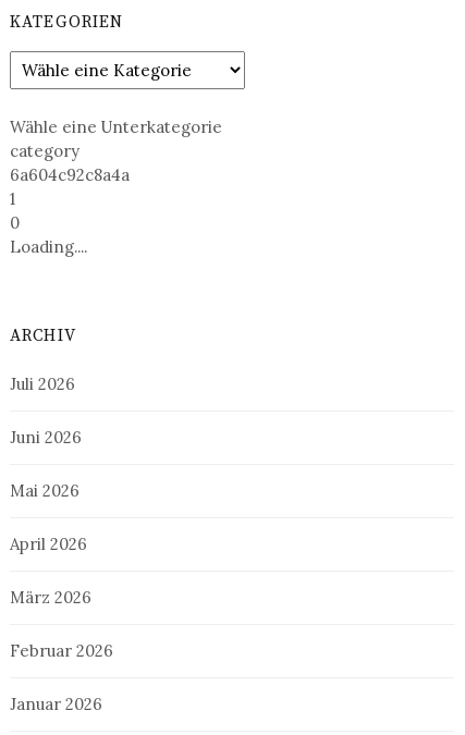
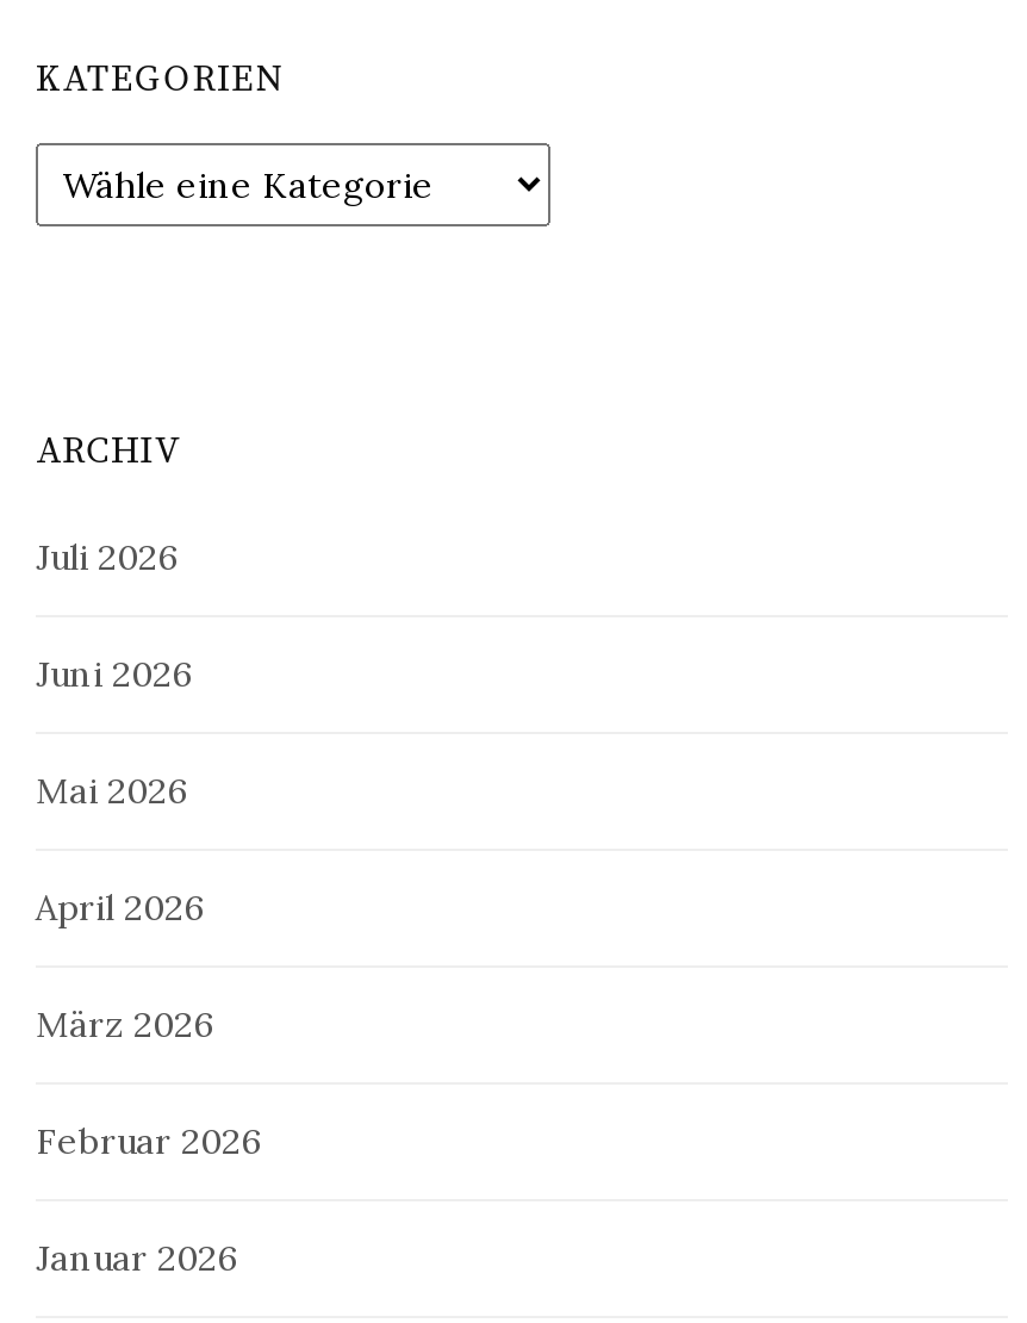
- Wähle eine Unterkategorie
- category
- 6a604c92c8a4a
- 1
- 0
- Loading....
